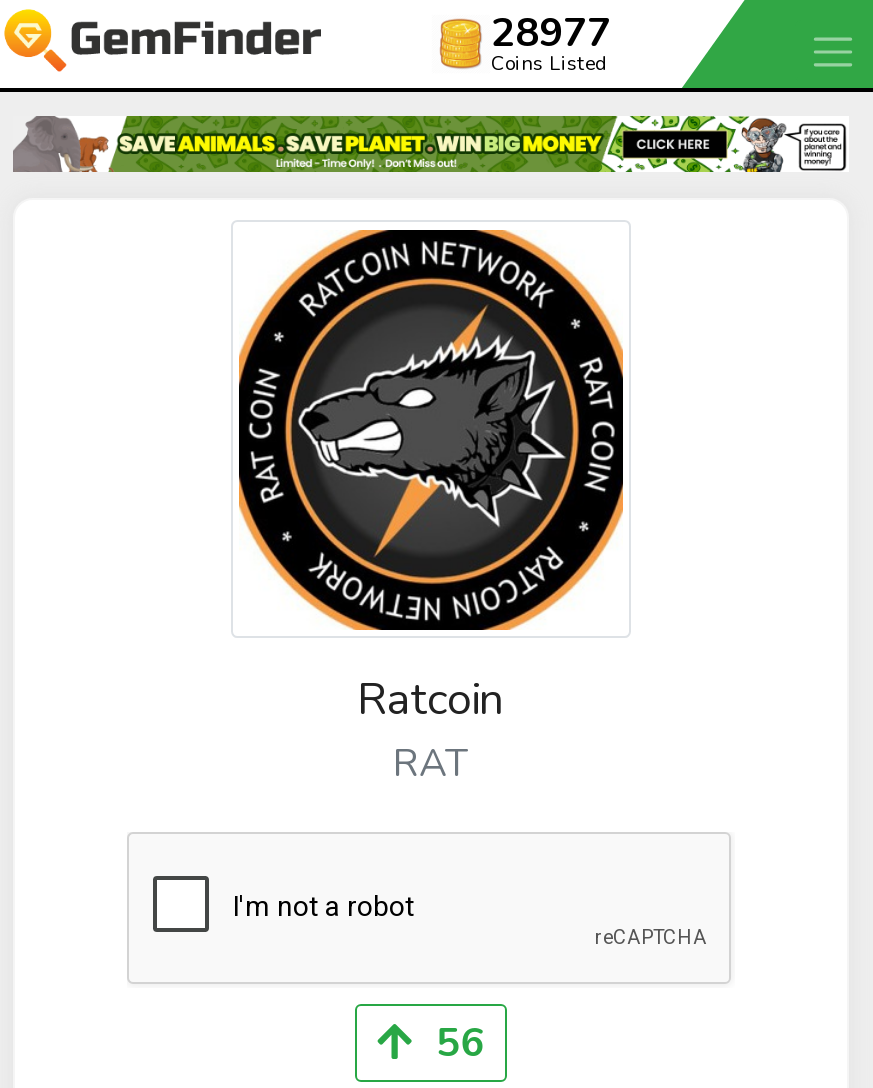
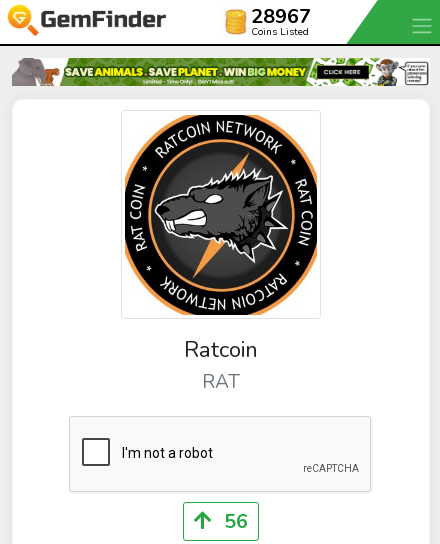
- 28977
+ 28967
